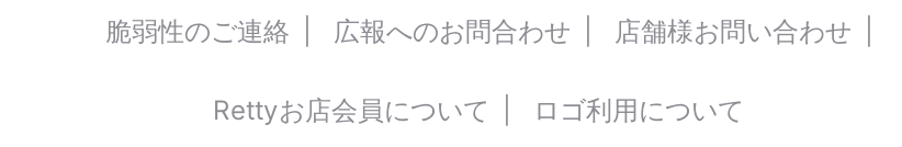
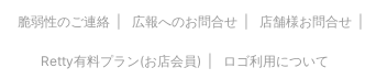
- 広報へのお問合わせ
- 店舗様お問い合わせ
+ 広報へのお問合せ
+ 店舗様お問合せ

- Rettyお店会員について
+ Retty有料プラン(お店会員)
